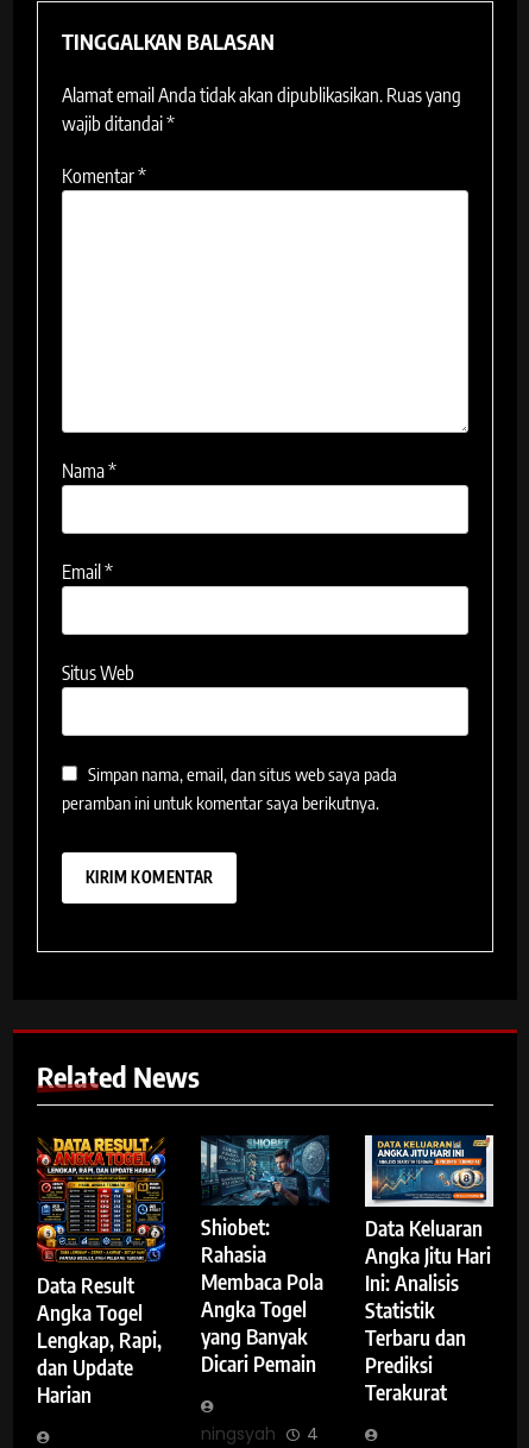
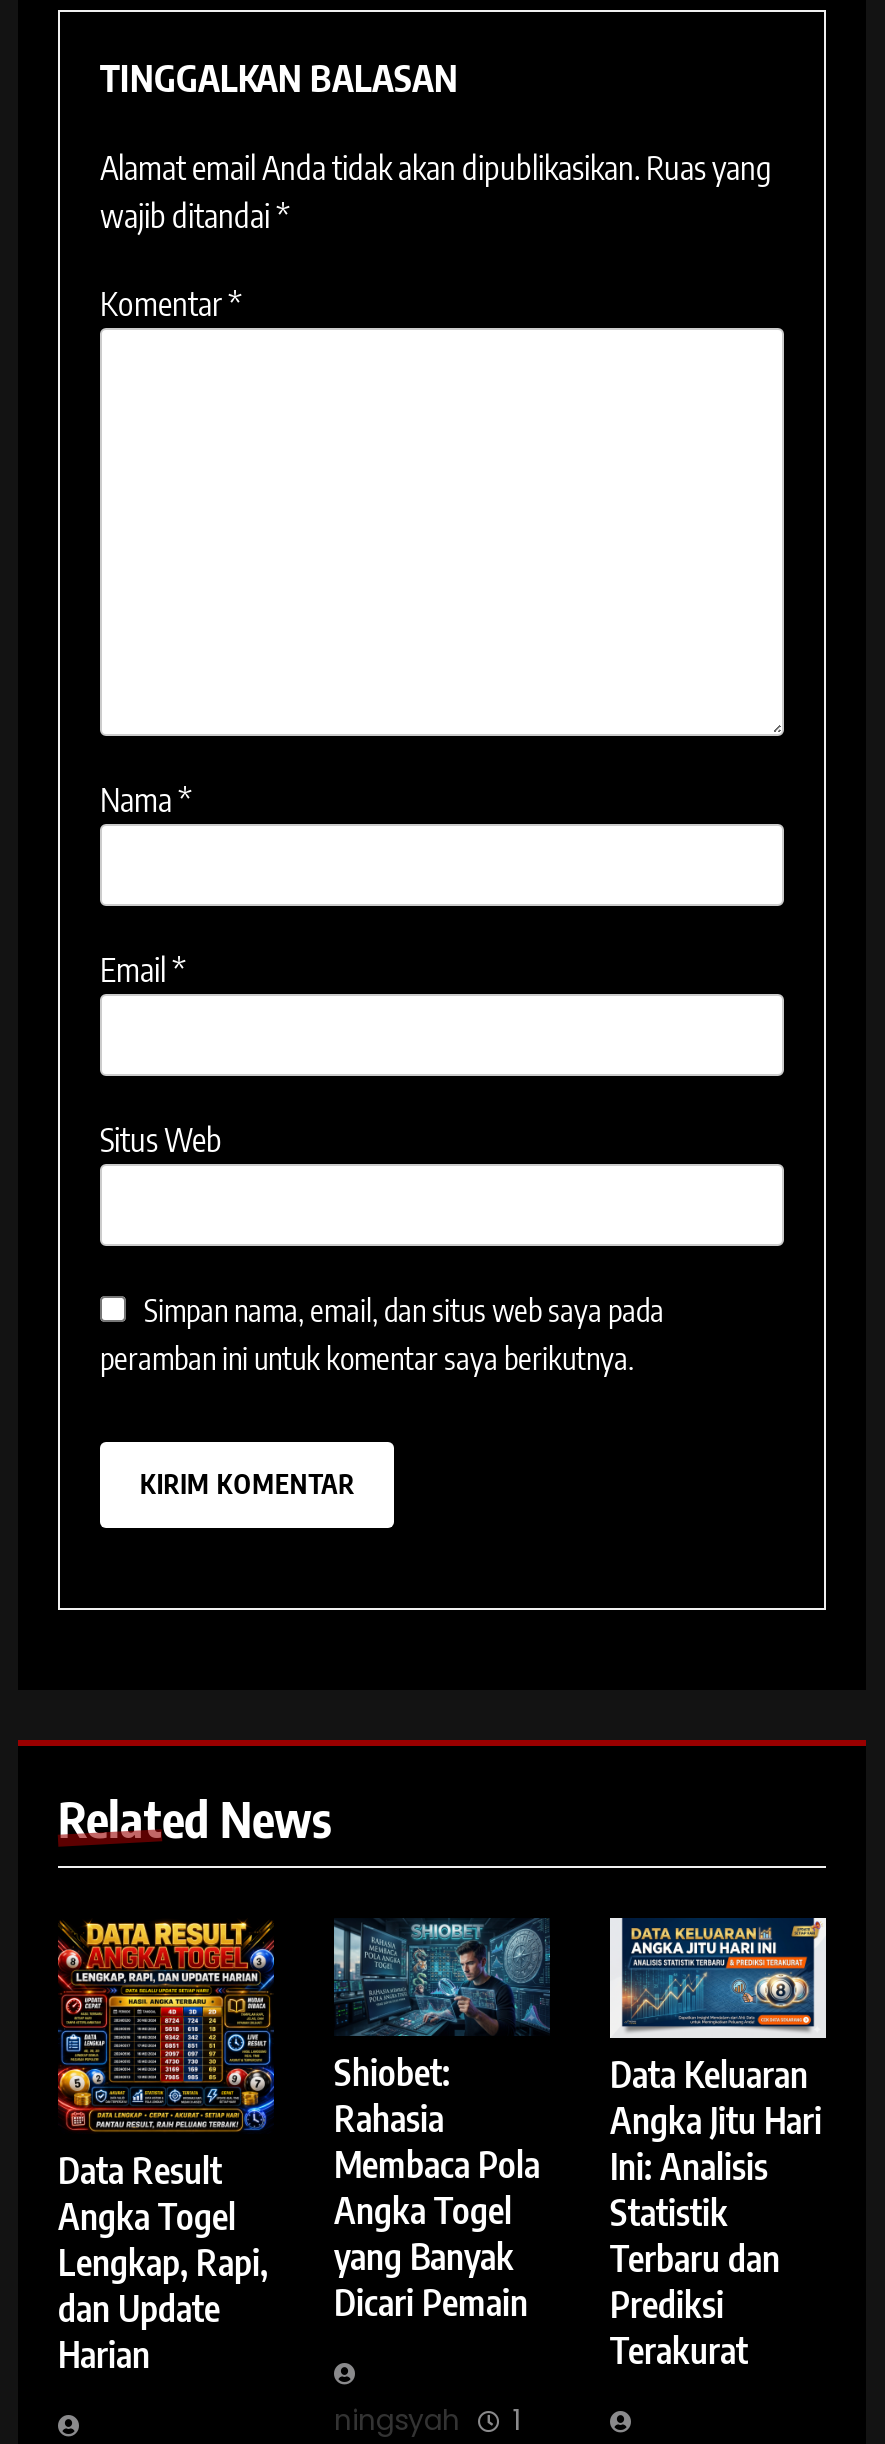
- ningsyah 4
+ ningsyah 1
